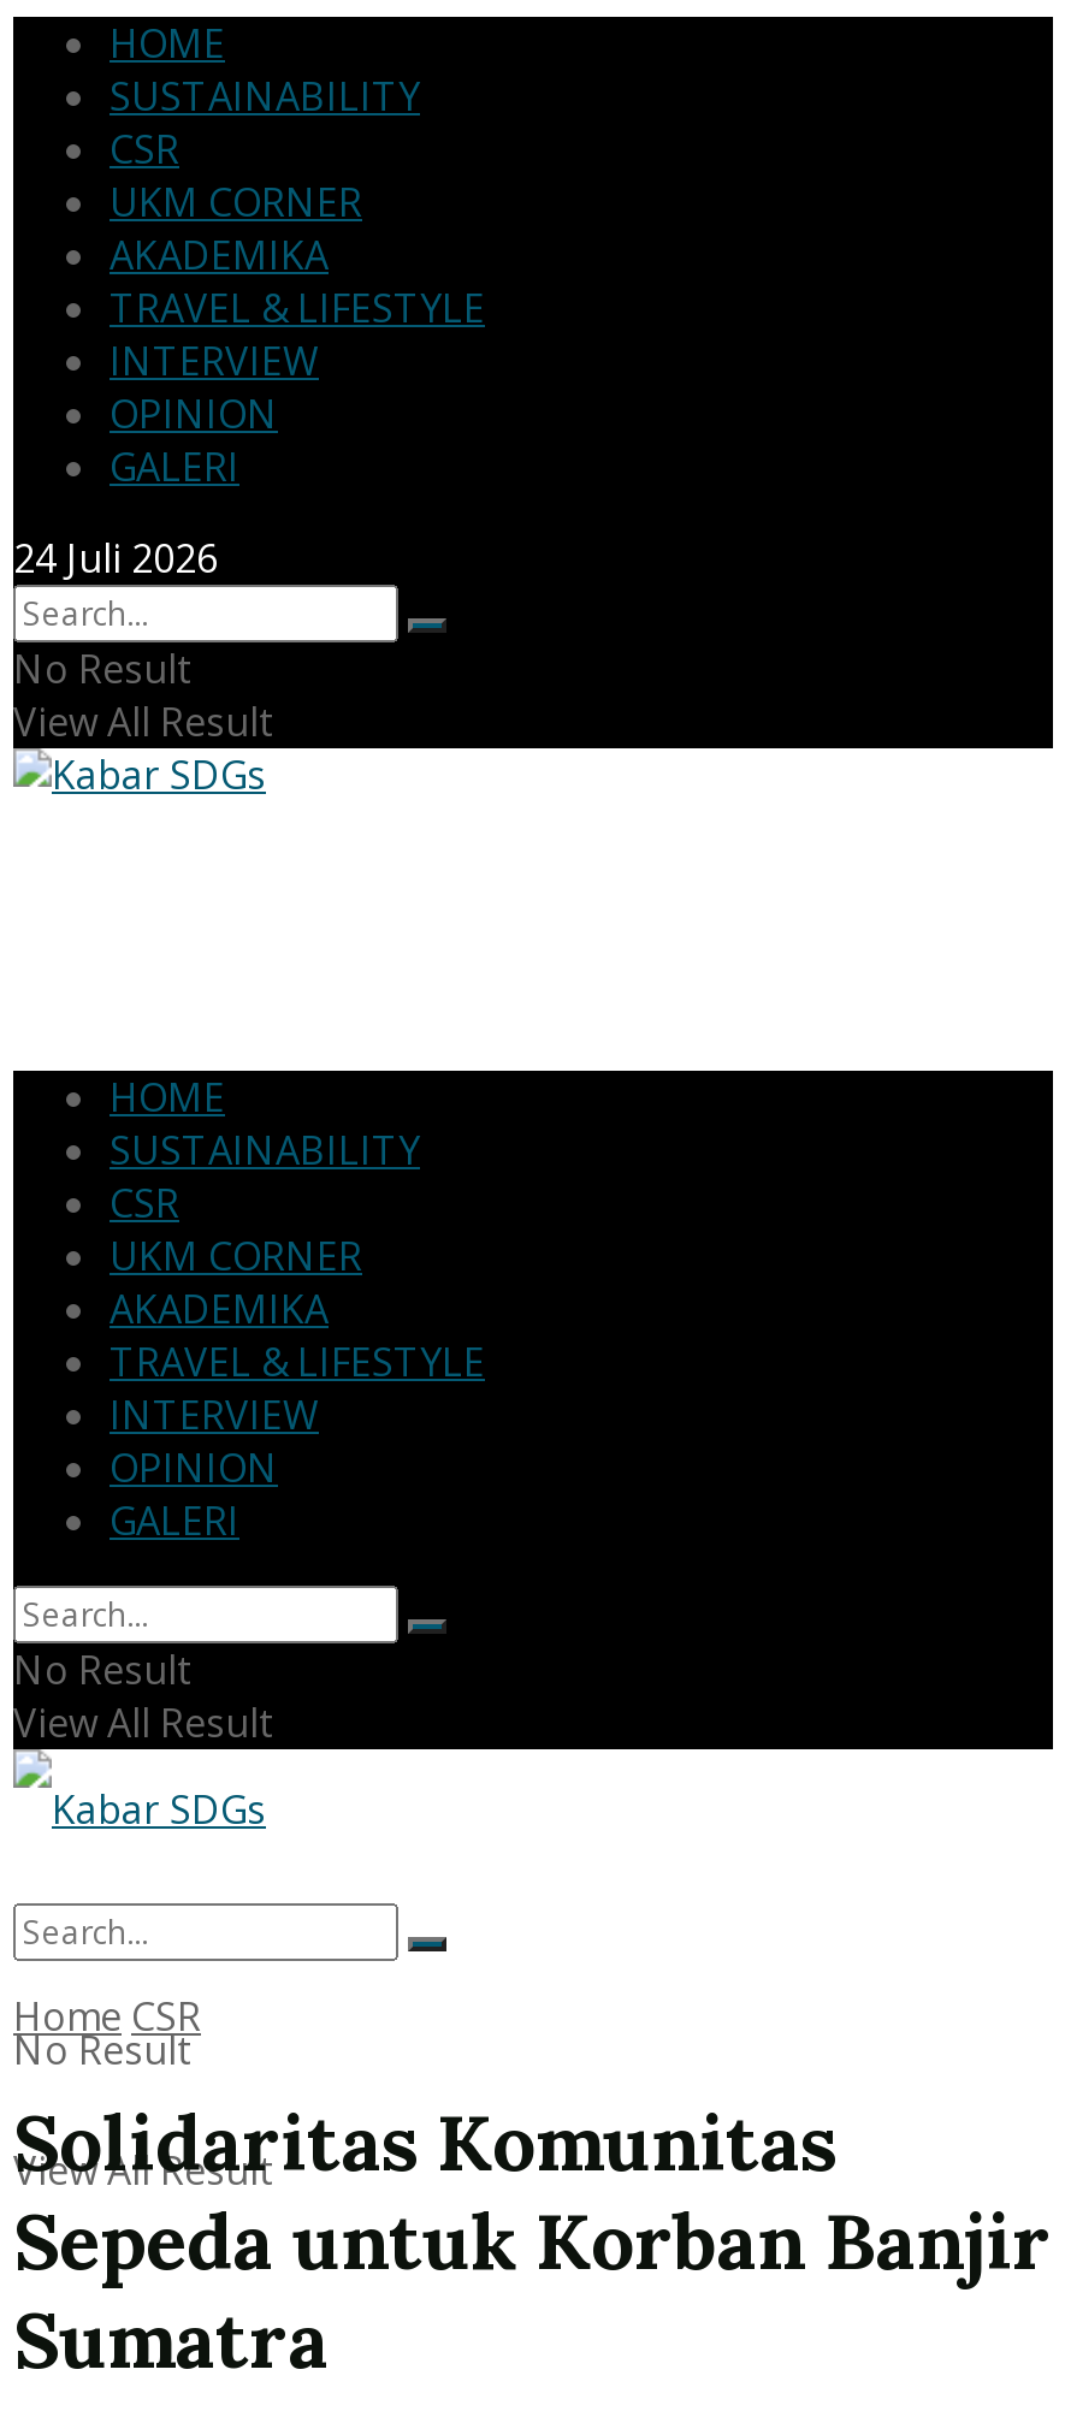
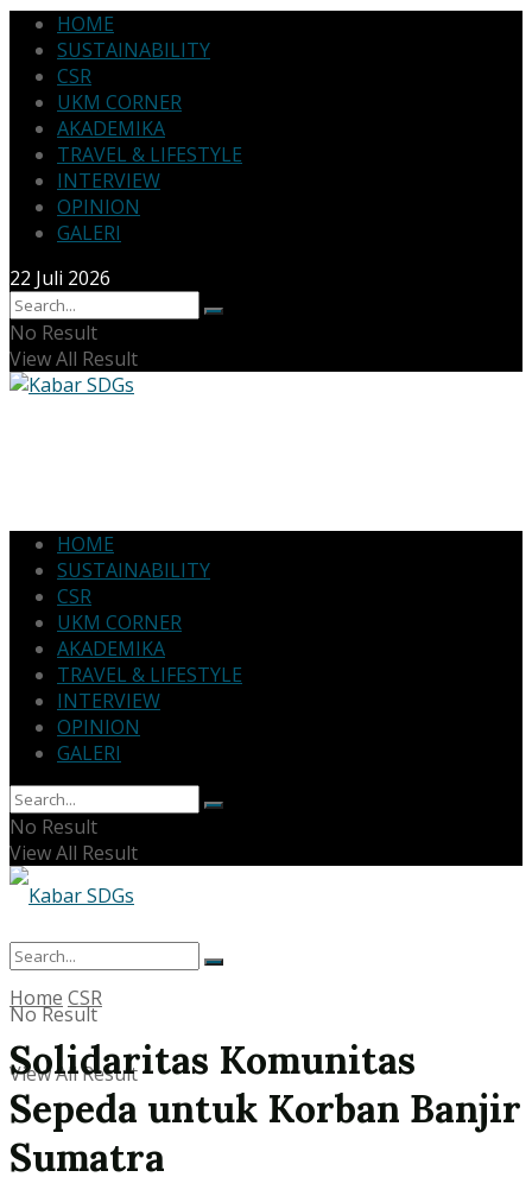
- 24 Juli 2026
+ 22 Juli 2026
